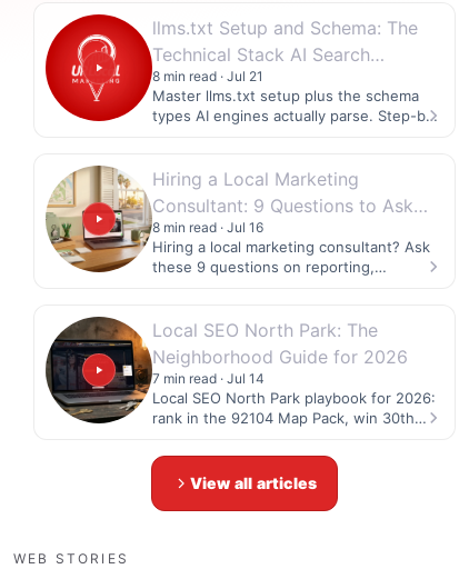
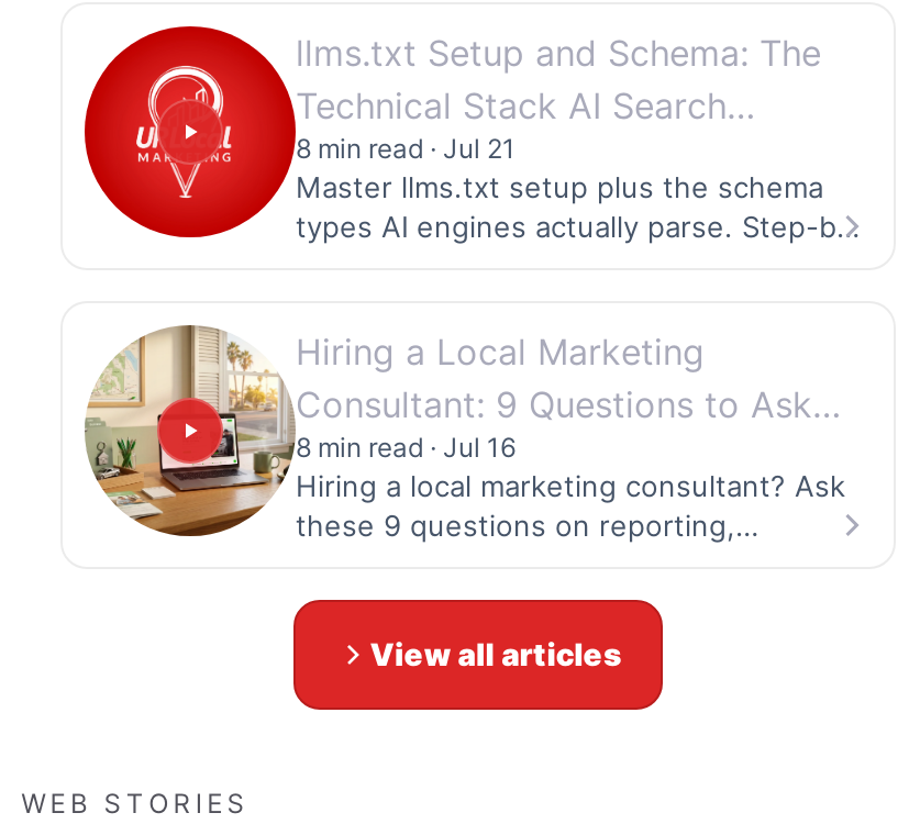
- [image]
- Local SEO North Park: The
- Neighborhood Guide for 2026
- 7 min read · Jul 14
- Local SEO North Park playbook for 2026:
- rank in the 92104 Map Pack, win 30th…
